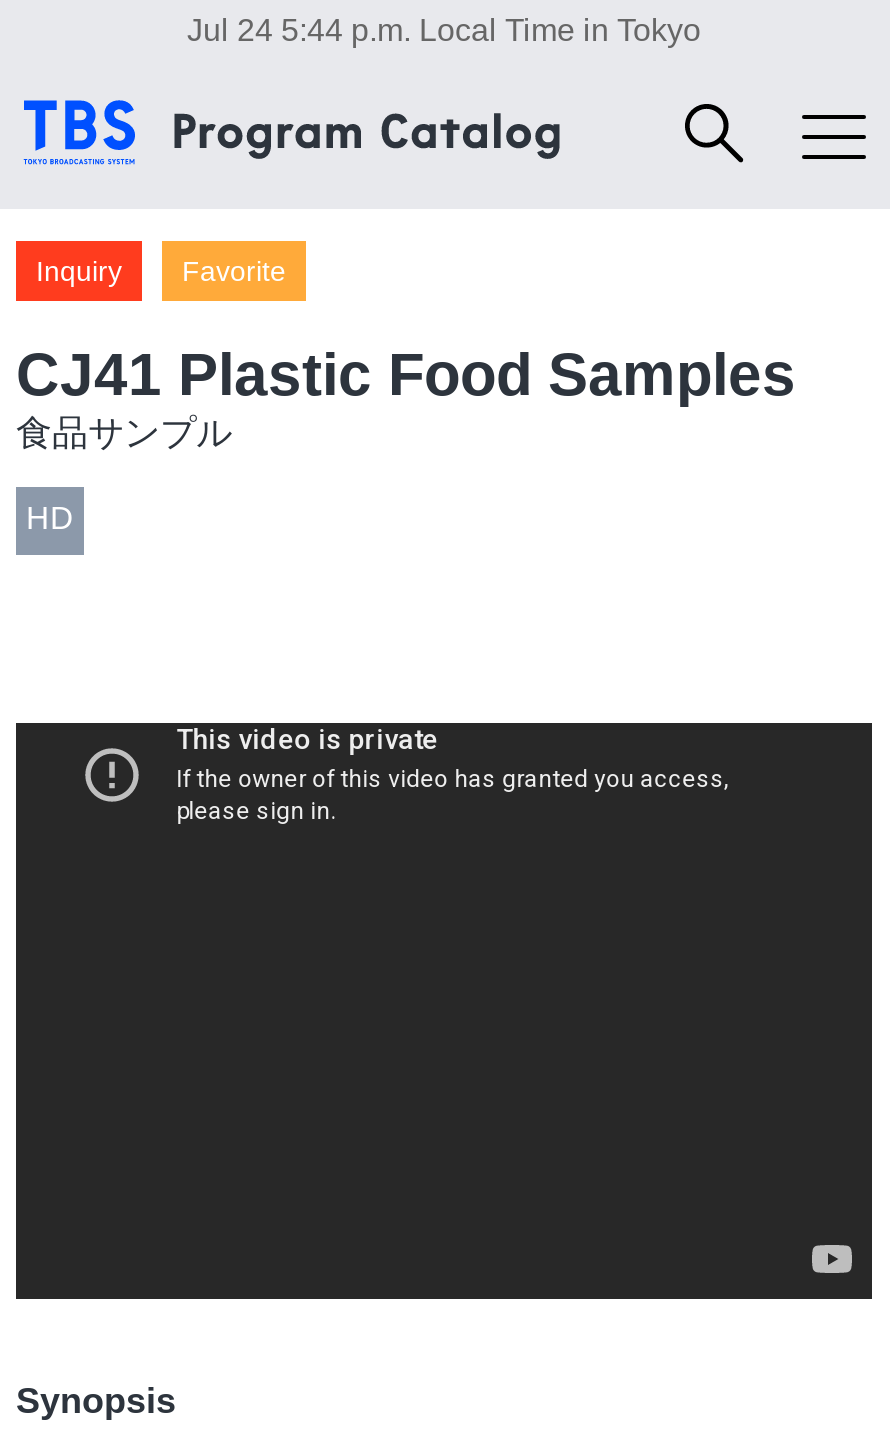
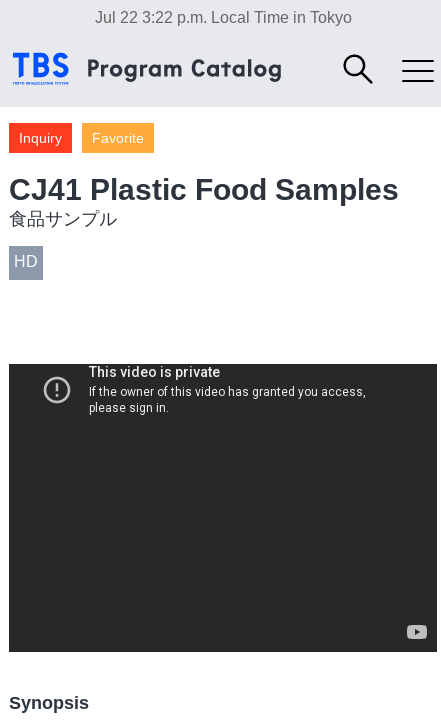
- Jul 24 5:44 p.m. Local Time in Tokyo
+ Jul 22 3:22 p.m. Local Time in Tokyo
